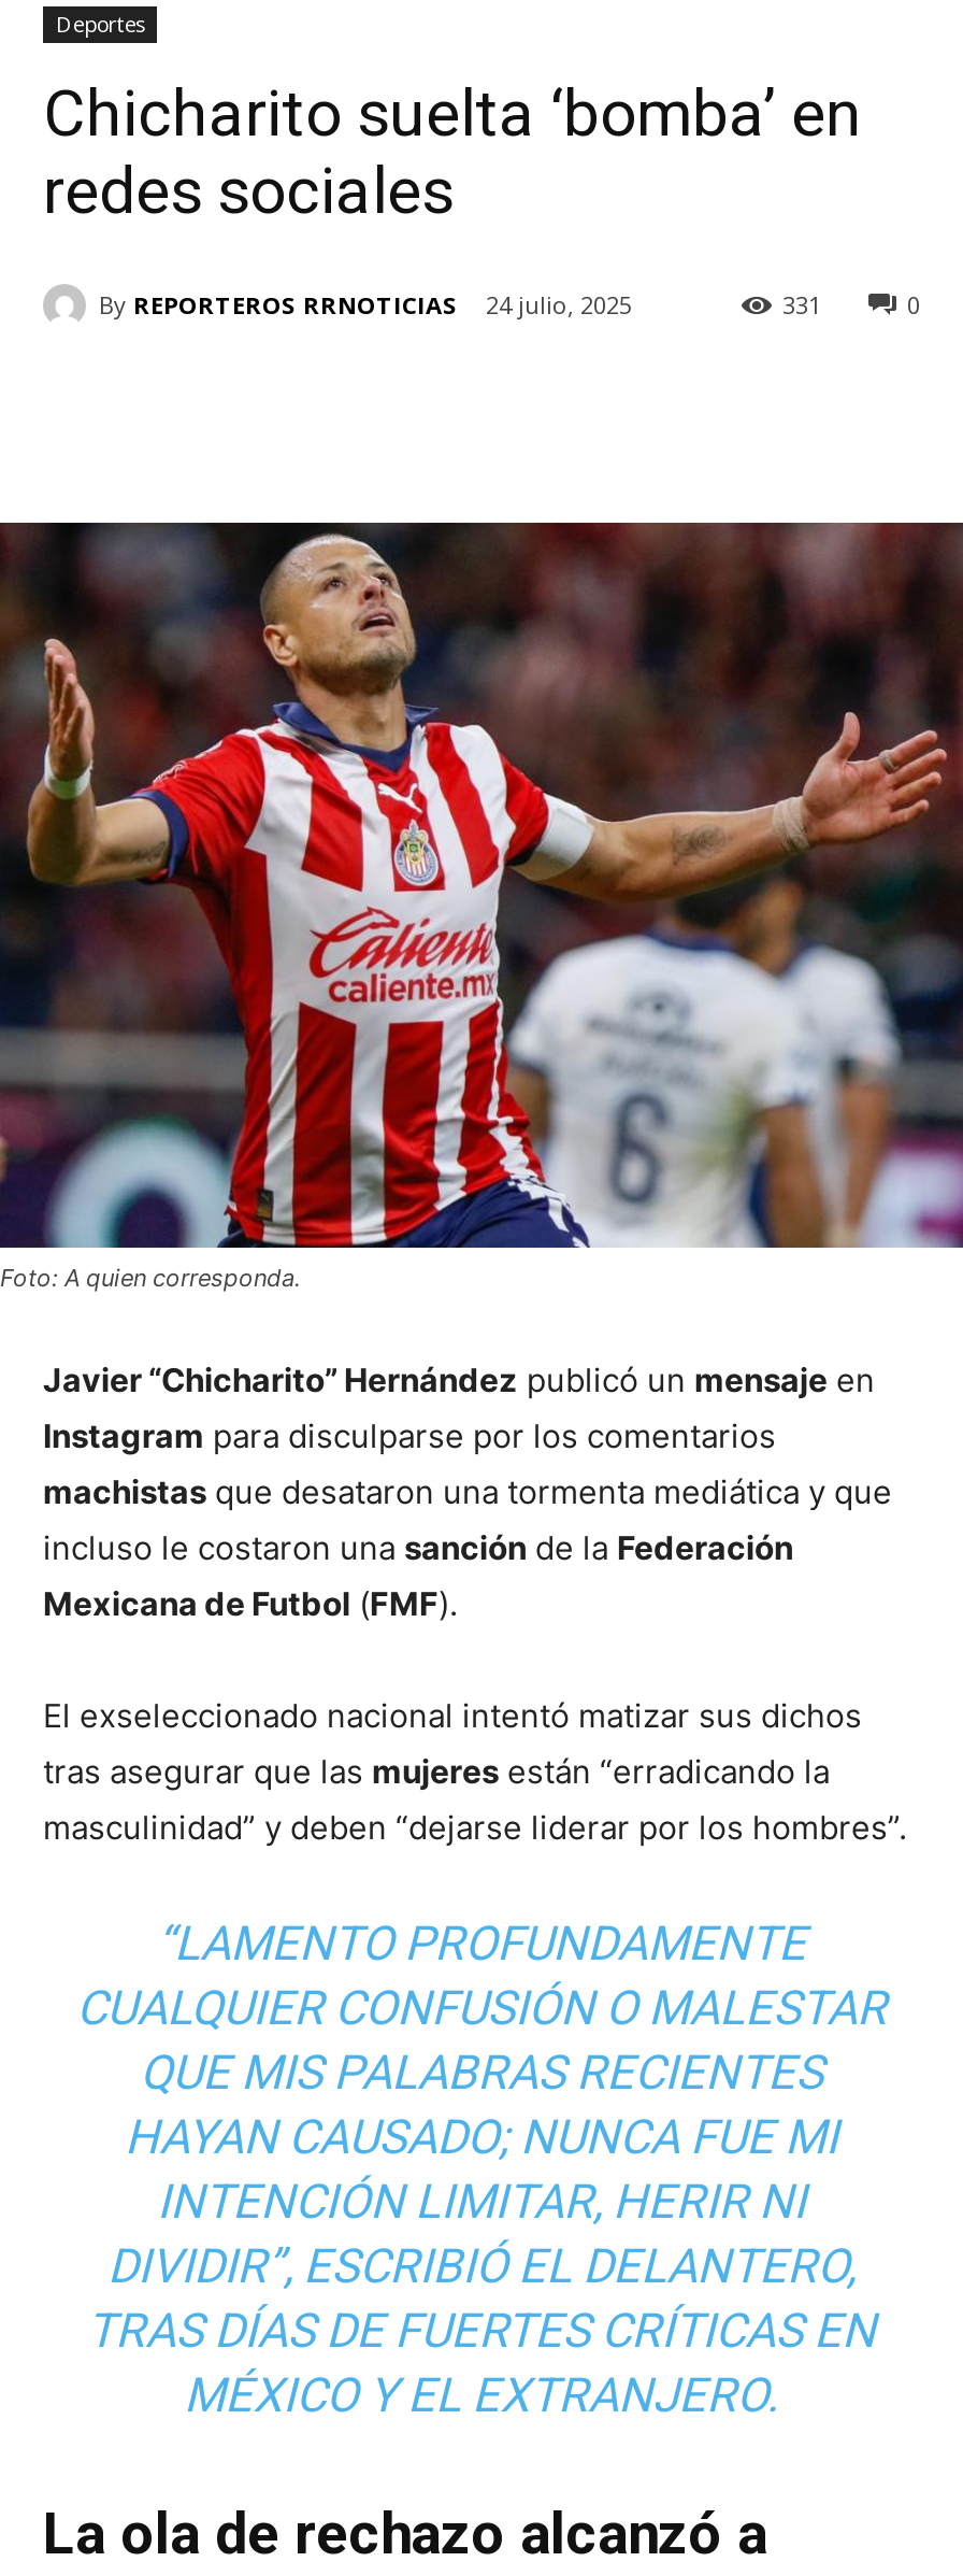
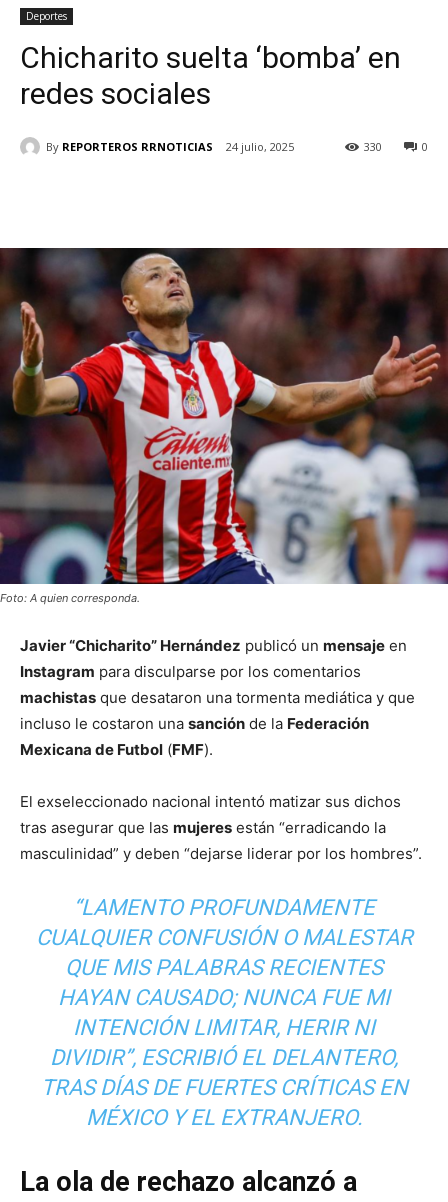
- 331
+ 330
